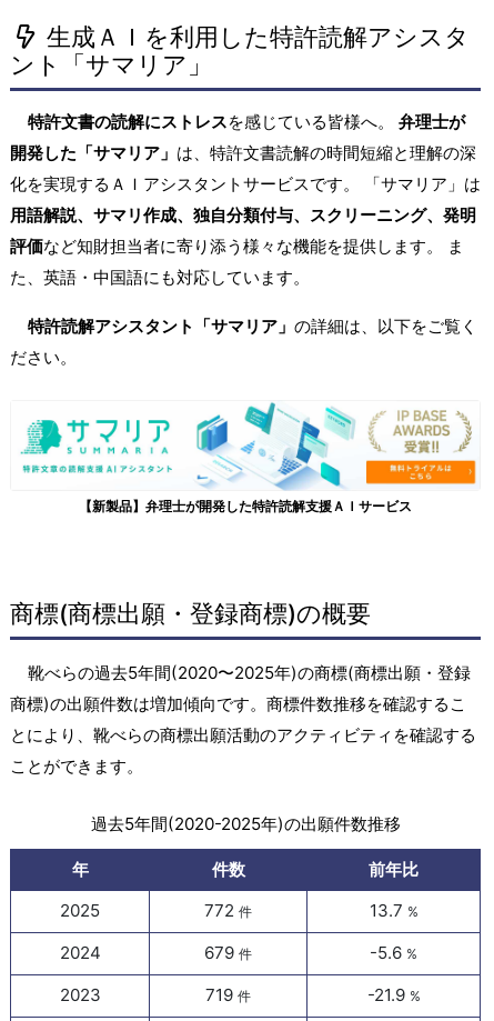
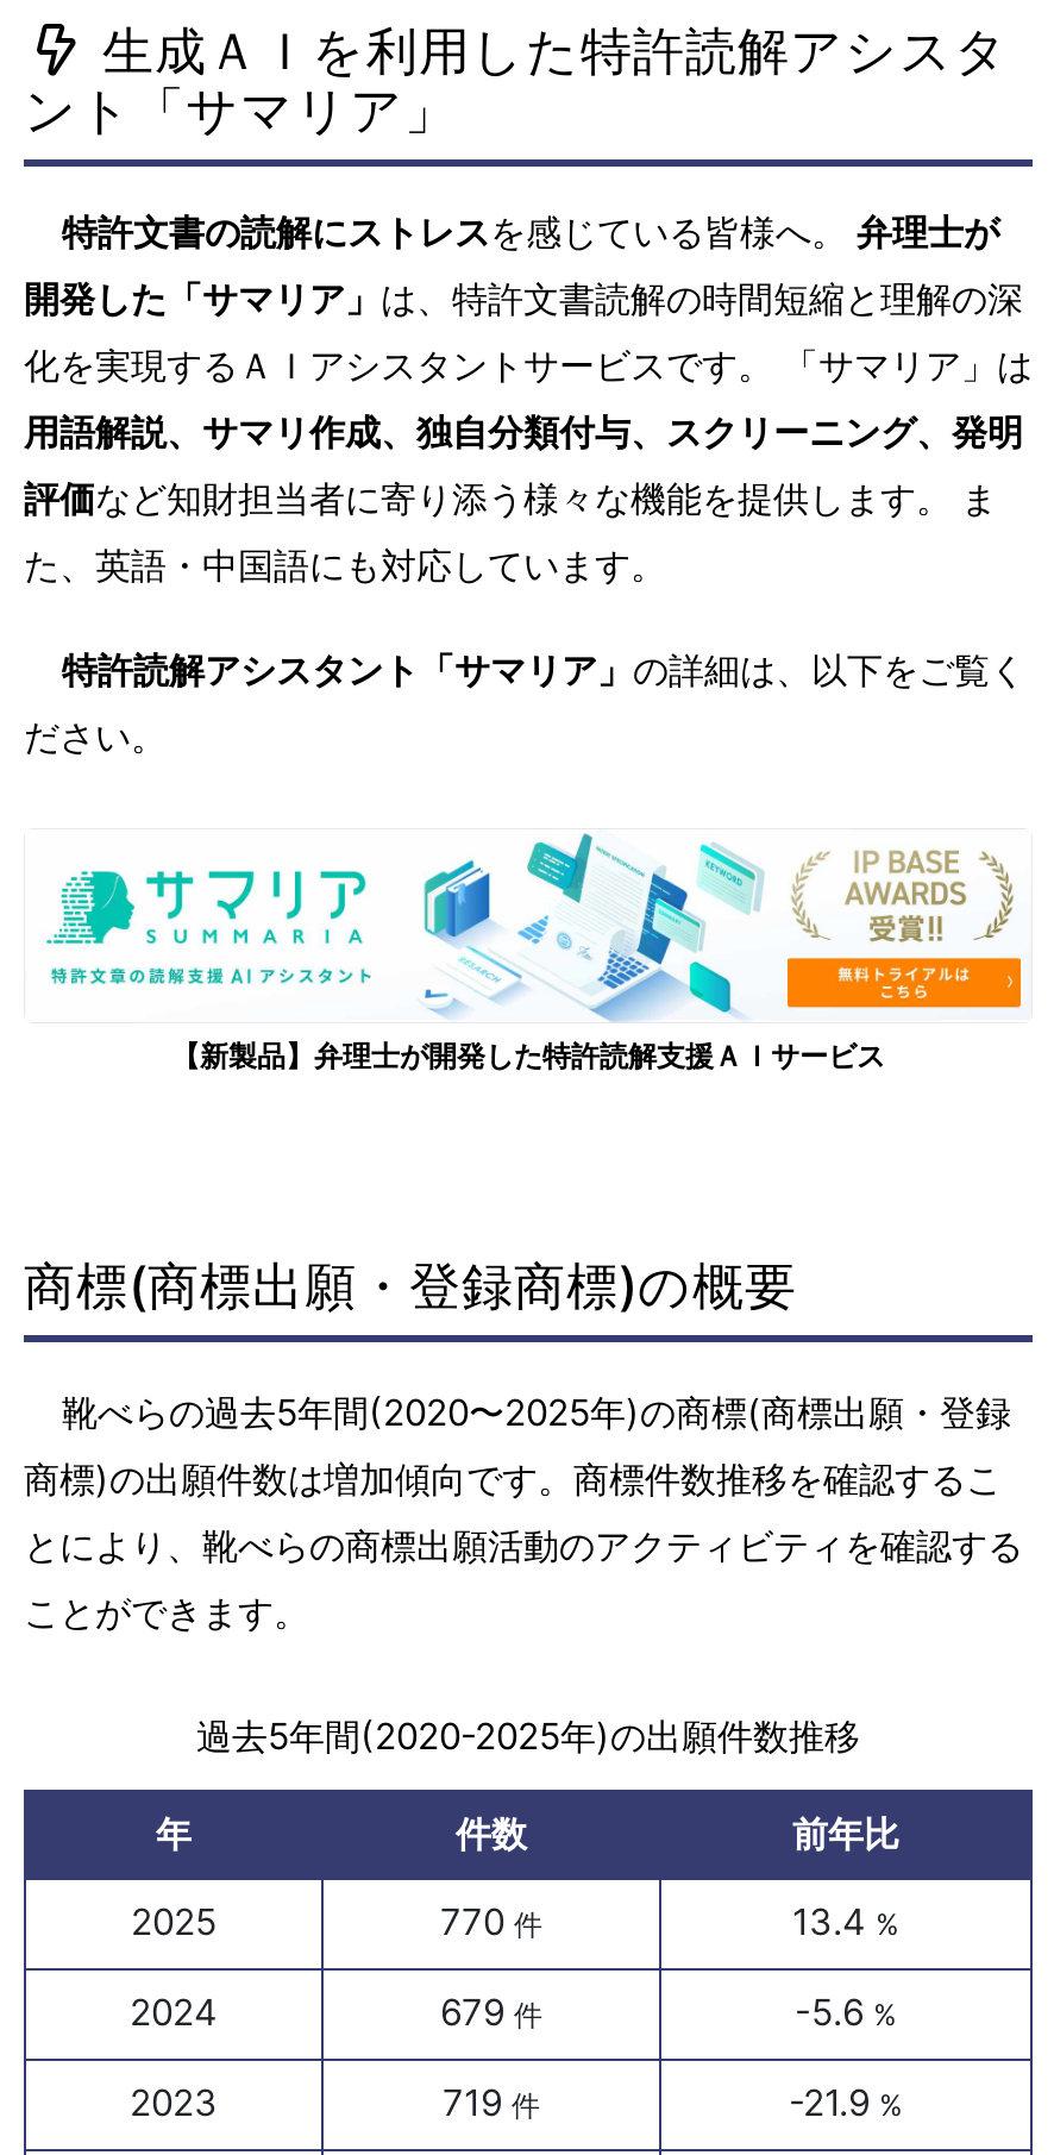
- 772件
+ 770件

- 13.7%
+ 13.4%
